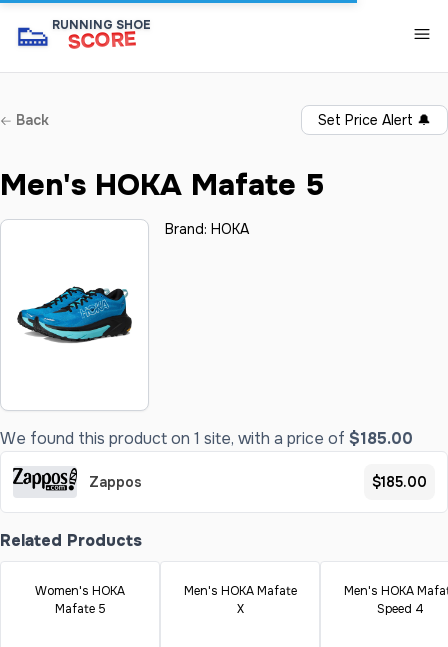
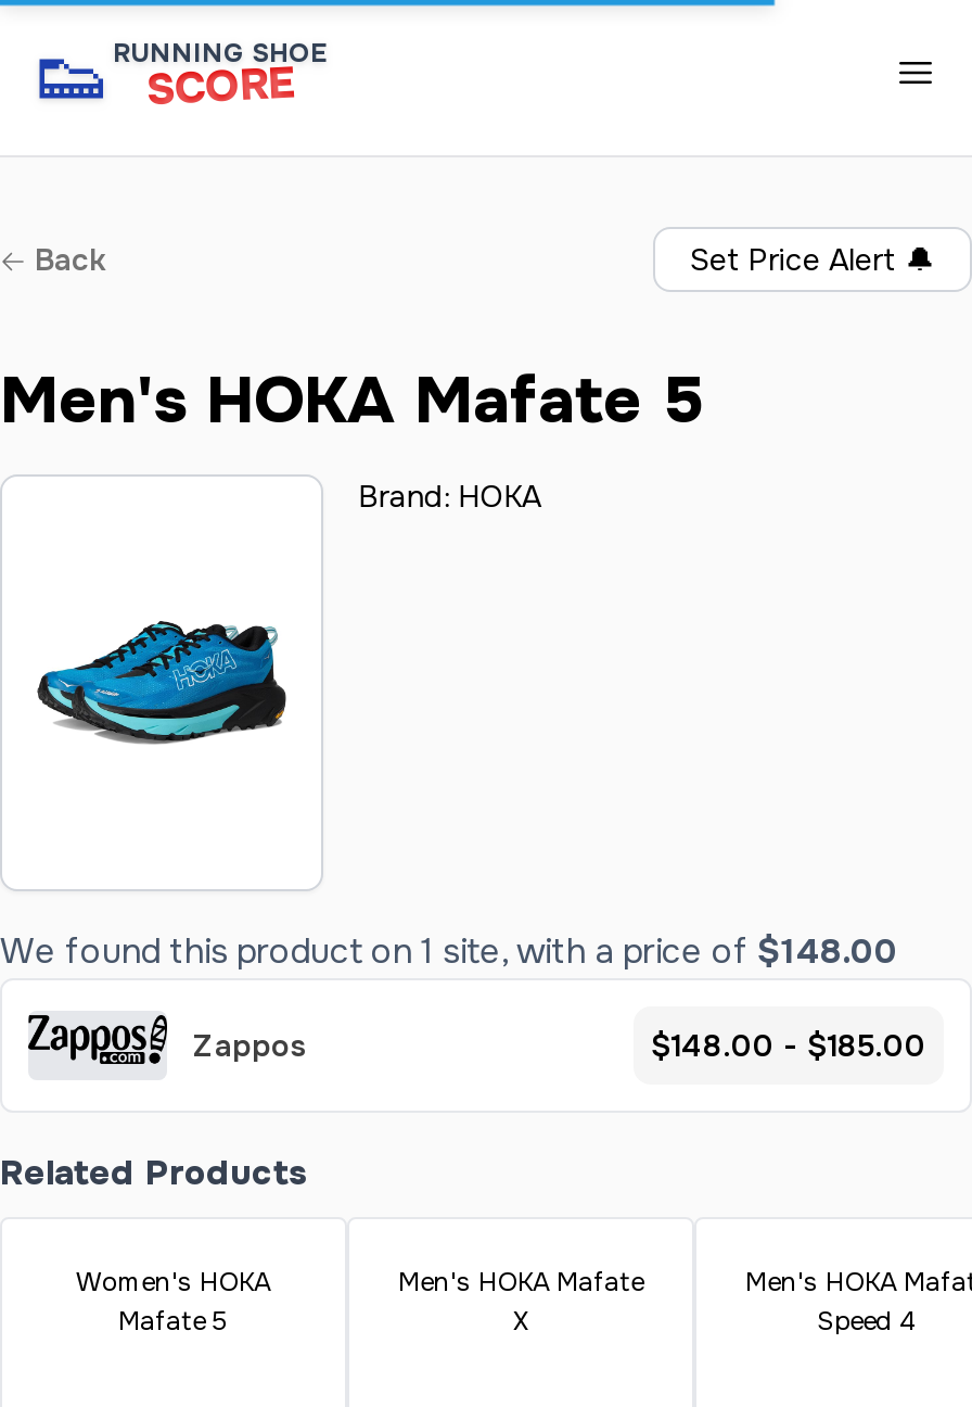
- We found this product on 1 site, with a price of $185.00
+ We found this product on 1 site, with a price of $148.00

- $185.00
+ $148.00 - $185.00
